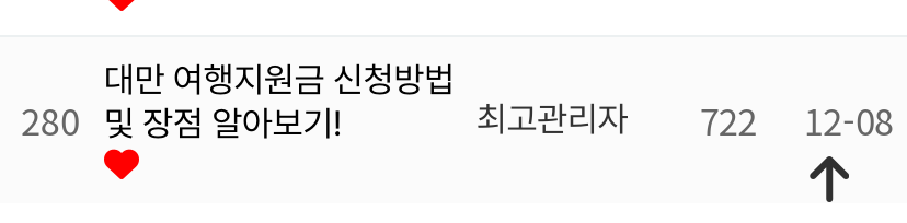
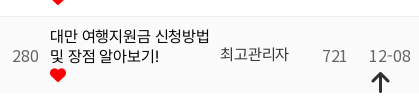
- 최고관리자 722 12-08
+ 최고관리자 721 12-08
